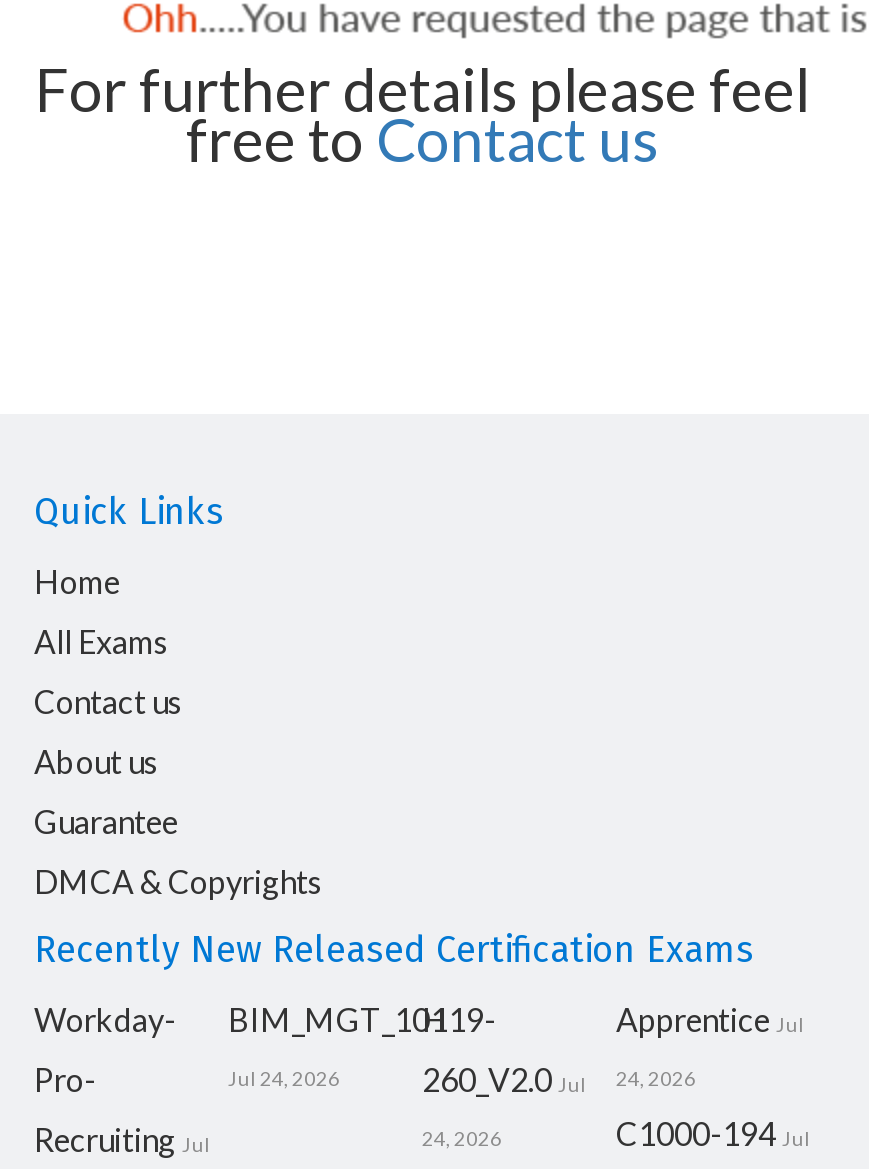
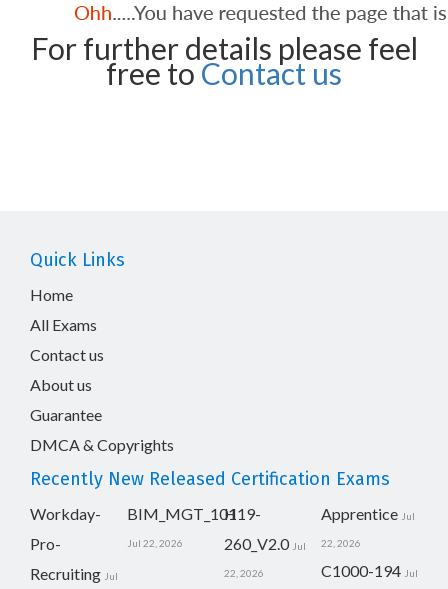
- Jul 24, 2026
+ Jul 22, 2026

- 260_V2.0 Jul 24, 2026
+ 260_V2.0 Jul 22, 2026

- 24, 2026
+ 22, 2026
